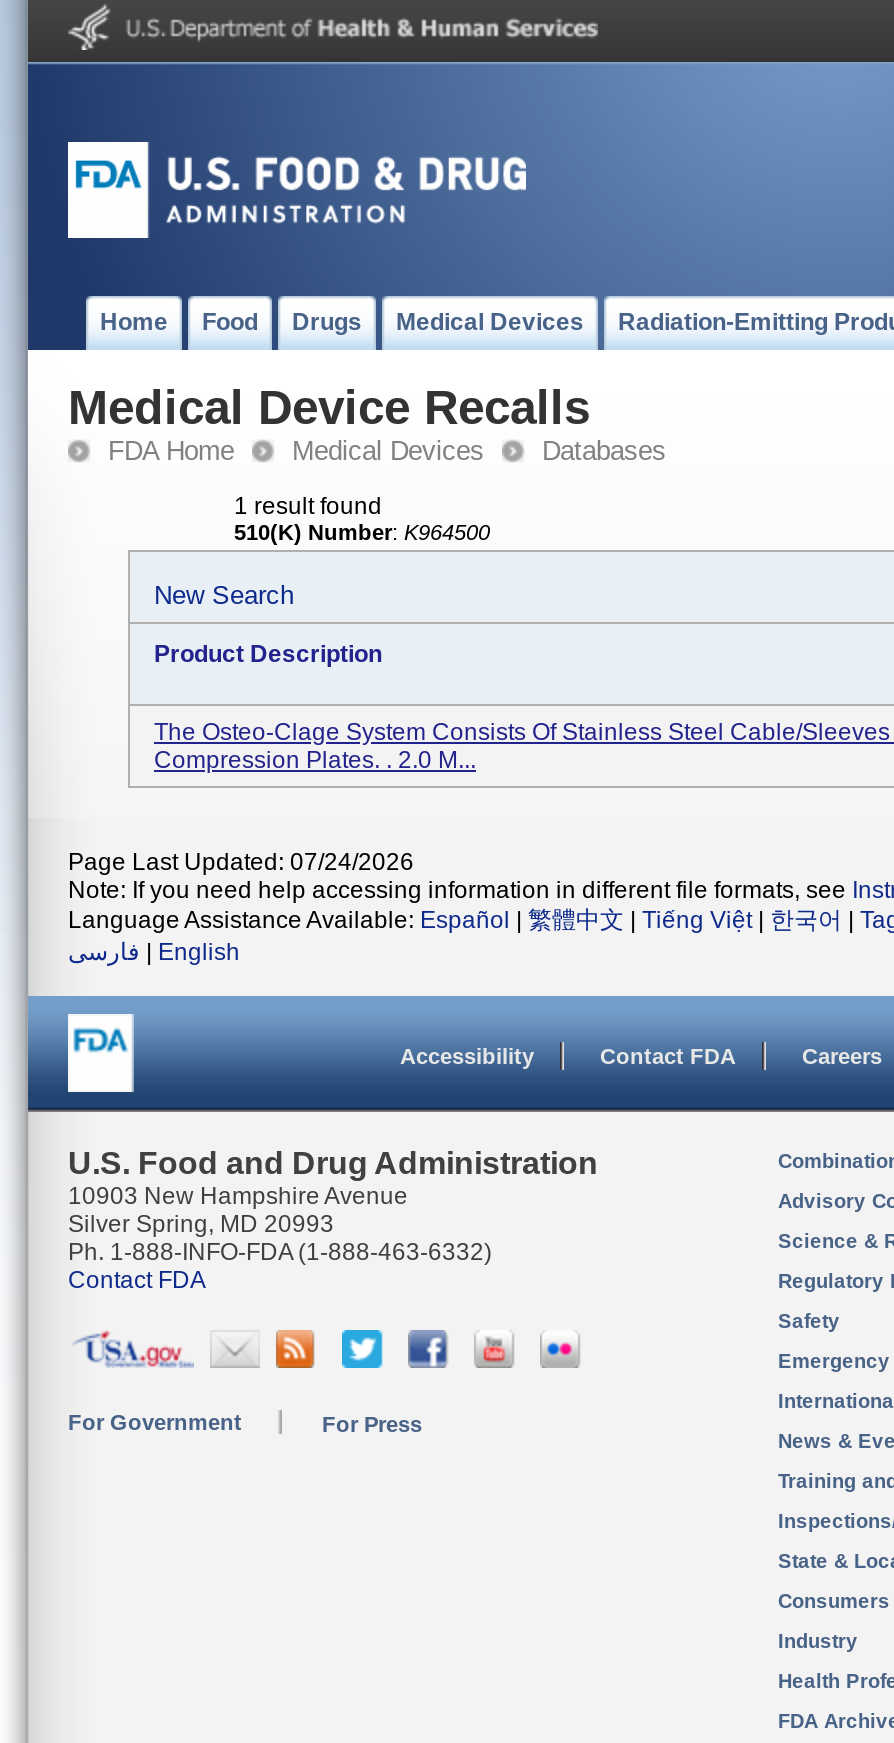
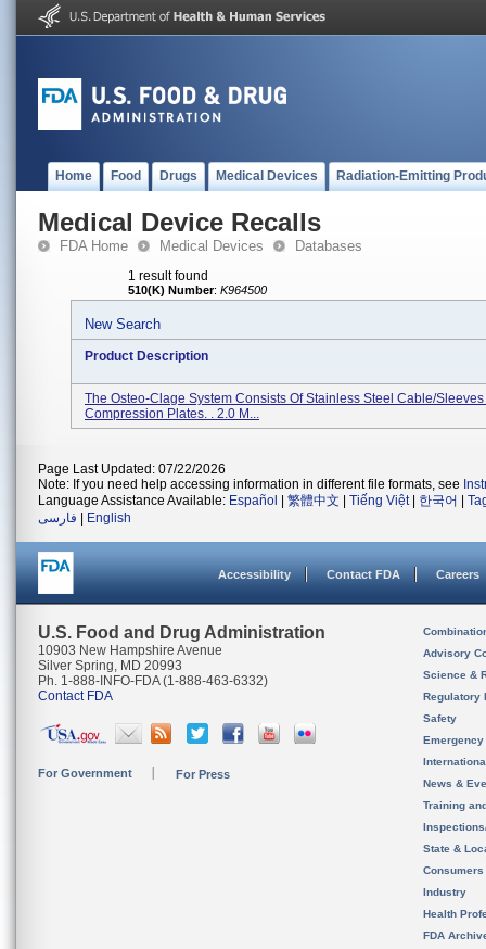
- Page Last Updated: 07/24/2026
+ Page Last Updated: 07/22/2026
